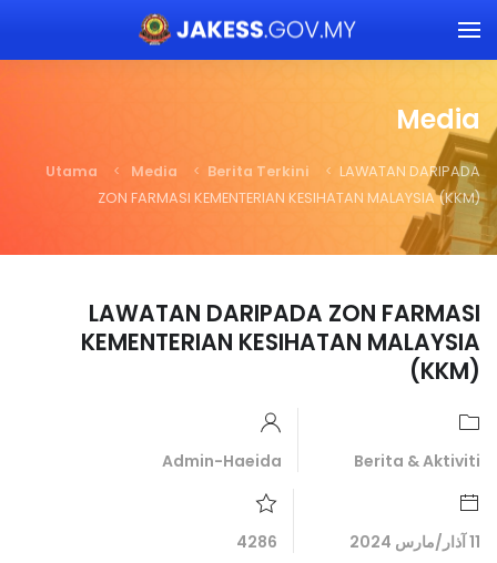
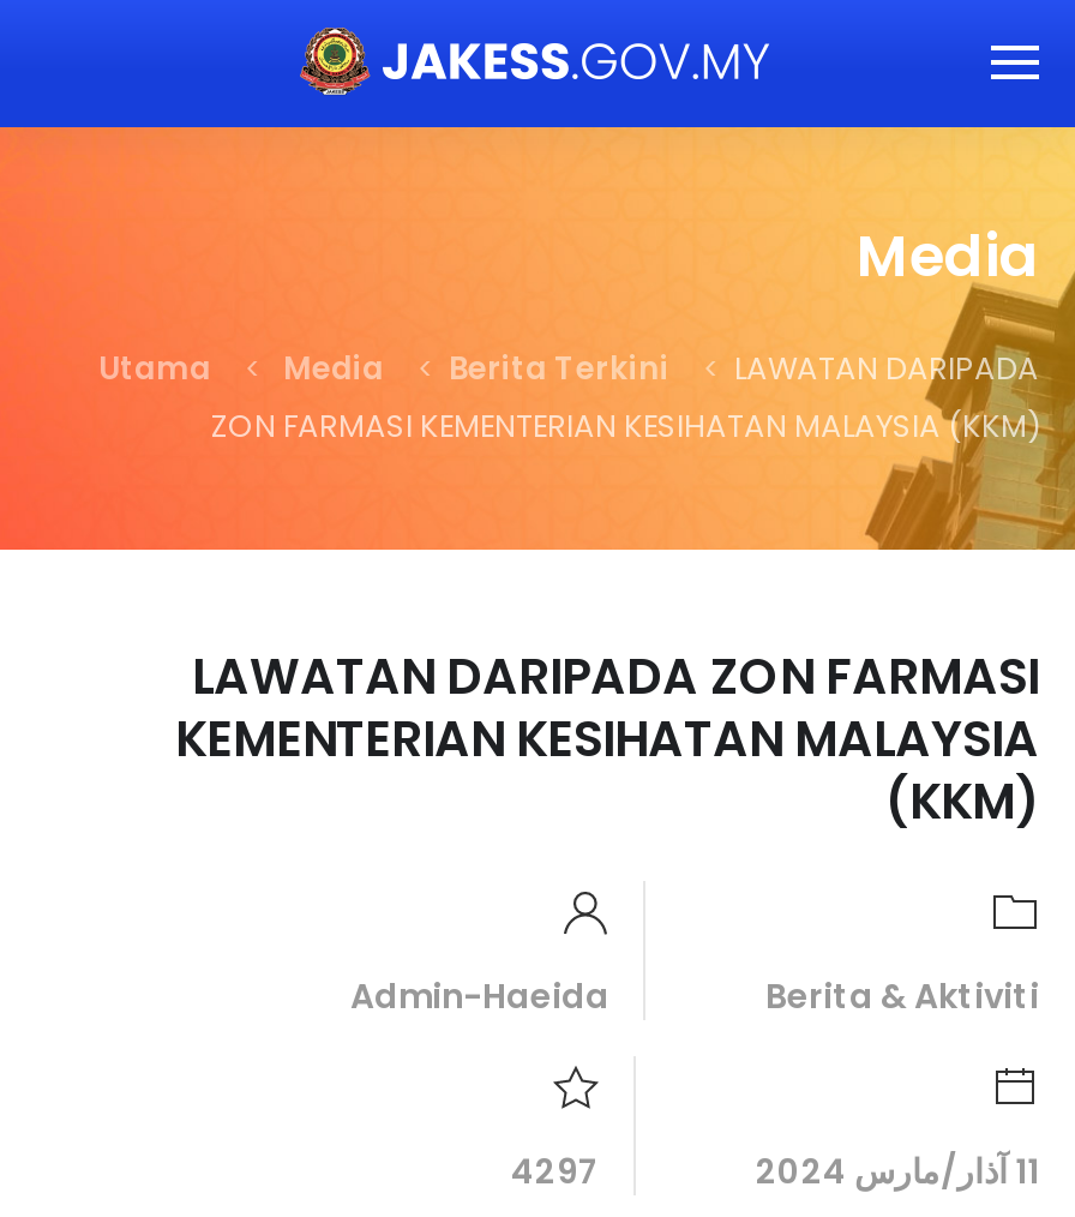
- 4286
+ 4297
